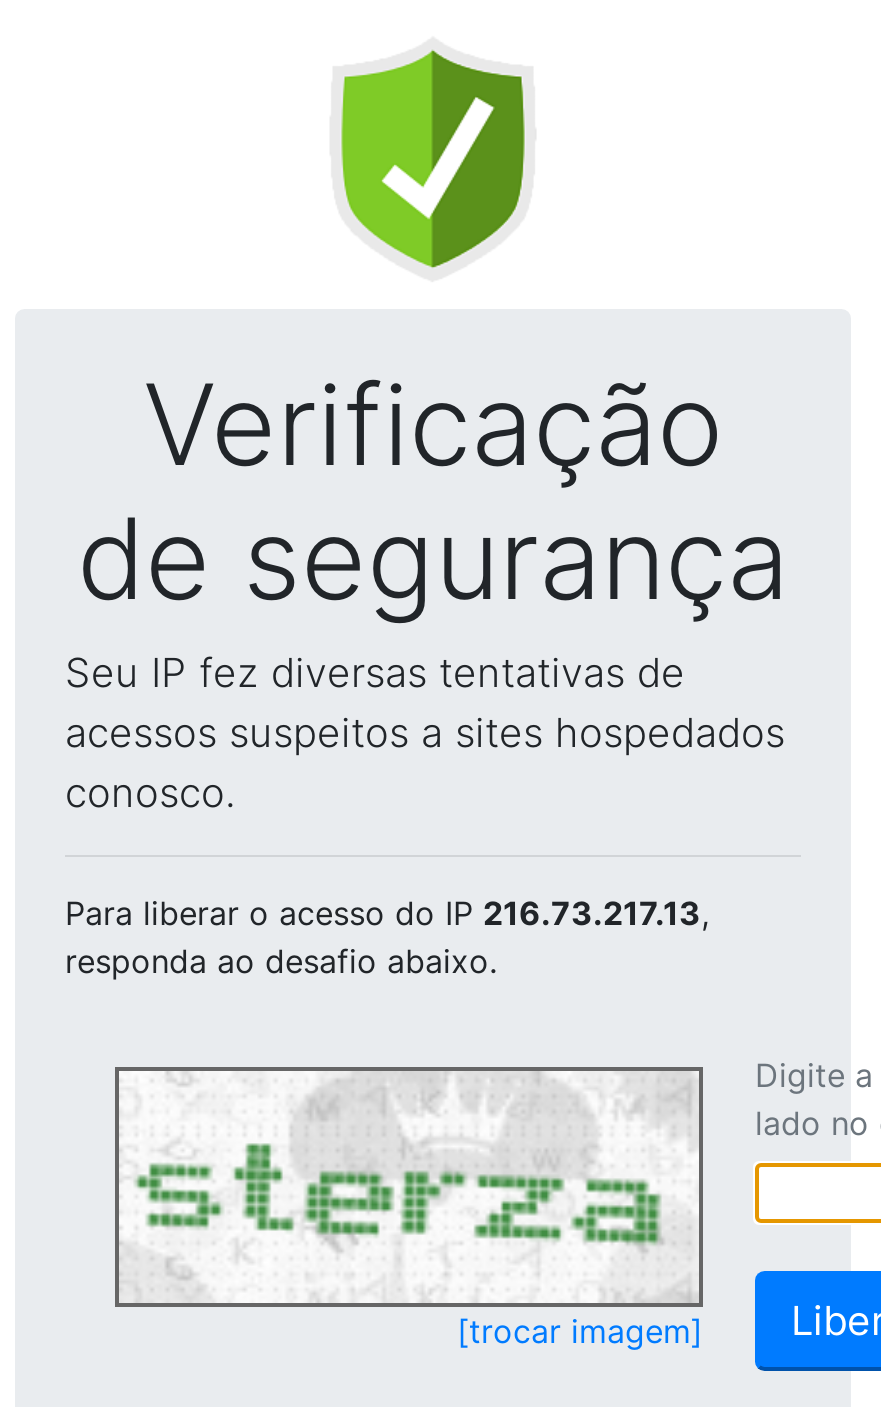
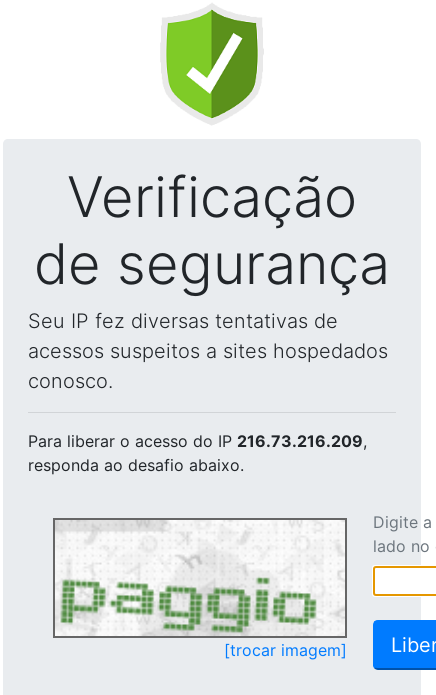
- Para liberar o acesso do IP 216.73.217.13,
+ Para liberar o acesso do IP 216.73.216.209,

- [image]
+ [image]
